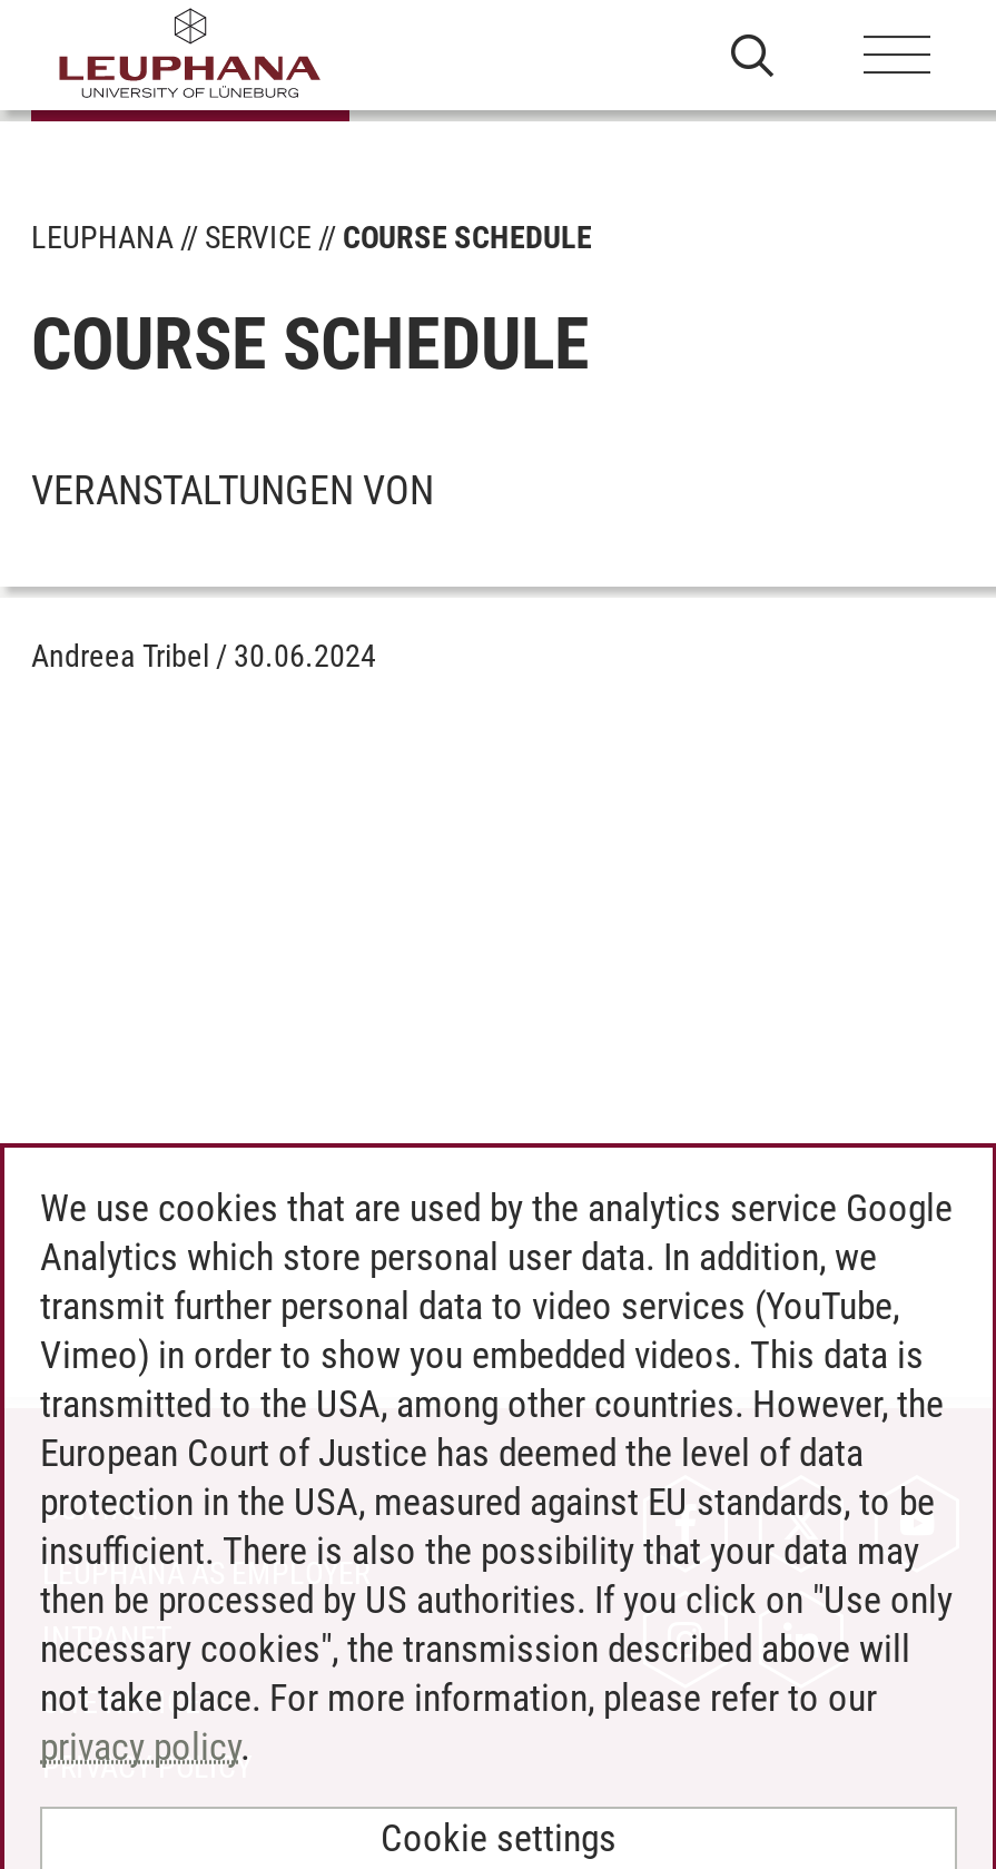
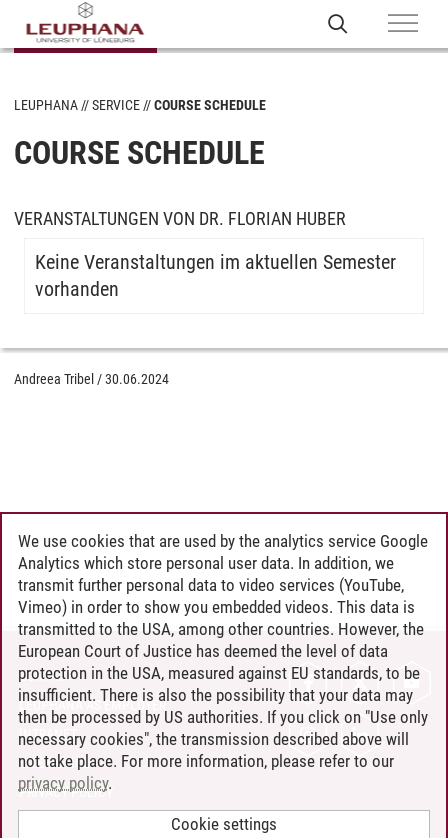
- VERANSTALTUNGEN VON
+ VERANSTALTUNGEN VON DR. FLORIAN HUBER
+ Keine Veranstaltungen im aktuellen Semester
+ vorhanden

moved down: Andreea Tribel / 30.06.2024
